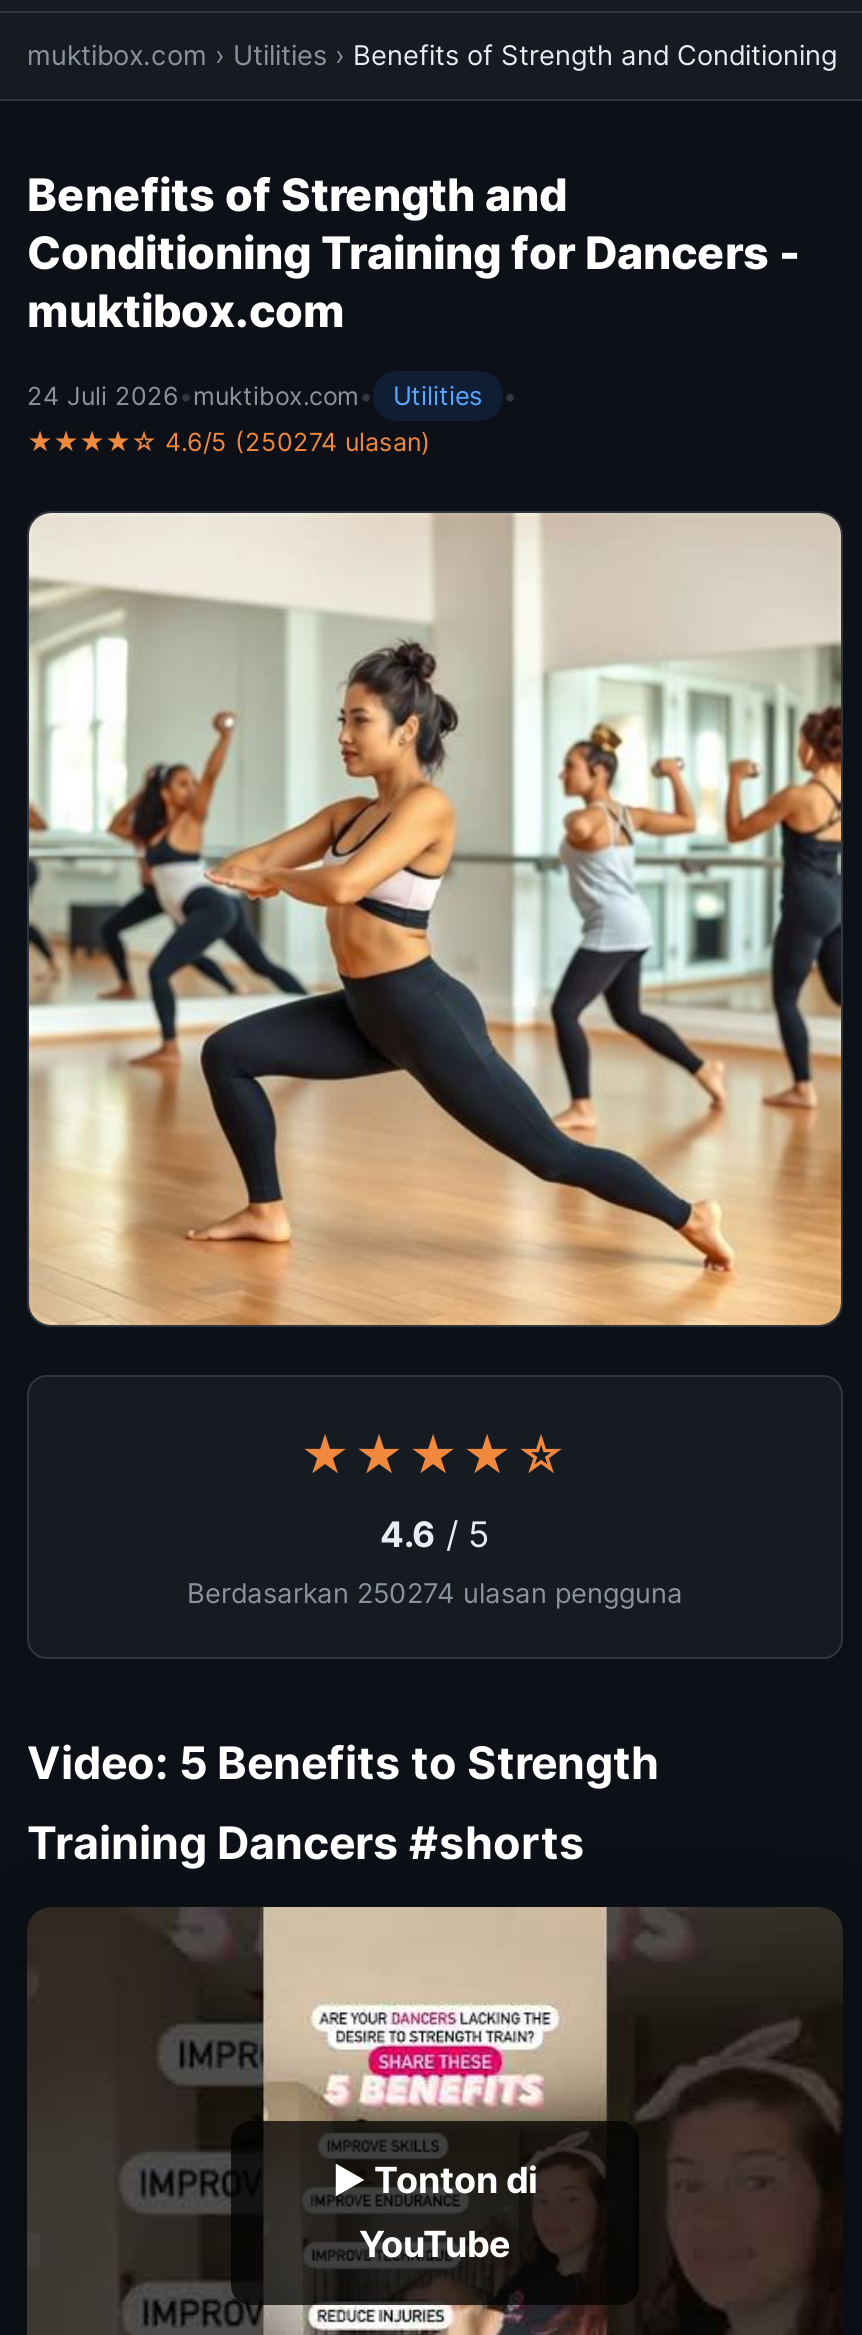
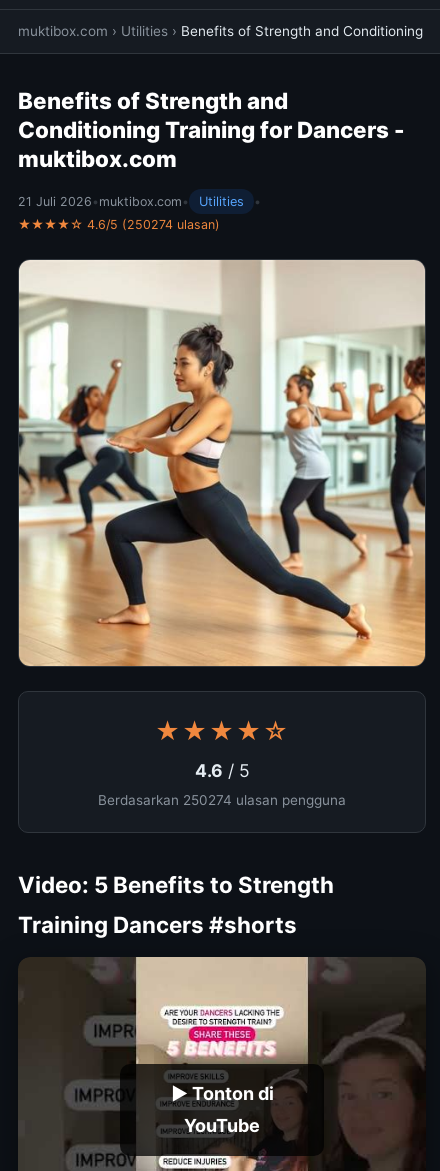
- 24 Juli 2026 • muktibox.com •
+ 21 Juli 2026 • muktibox.com •
